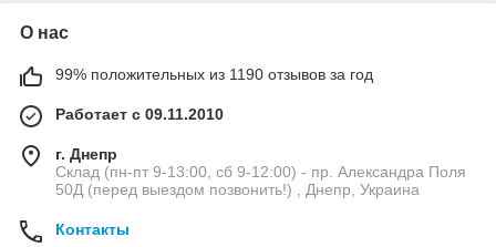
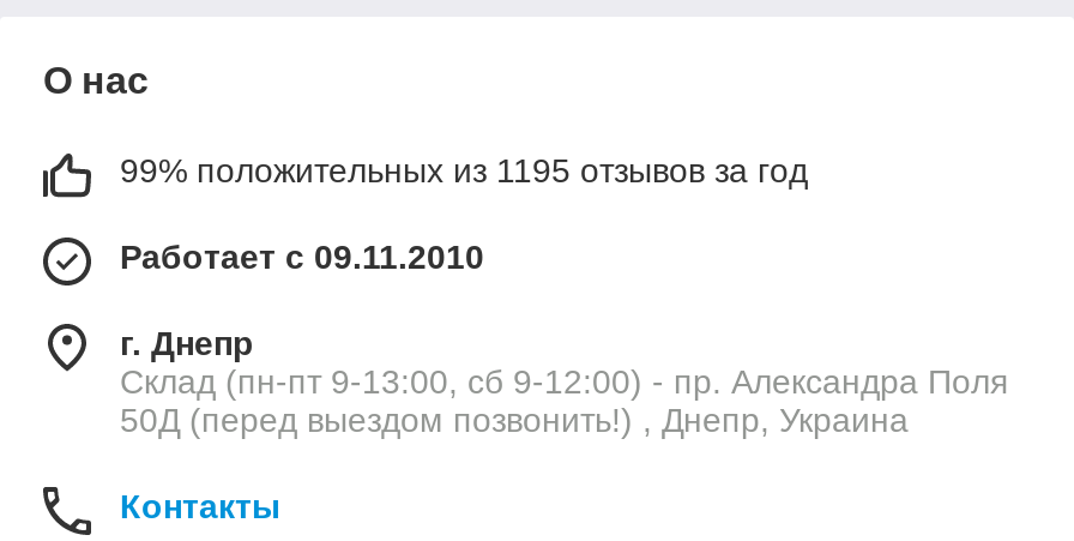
- 99% положительных из 1190 отзывов за год
+ 99% положительных из 1195 отзывов за год
